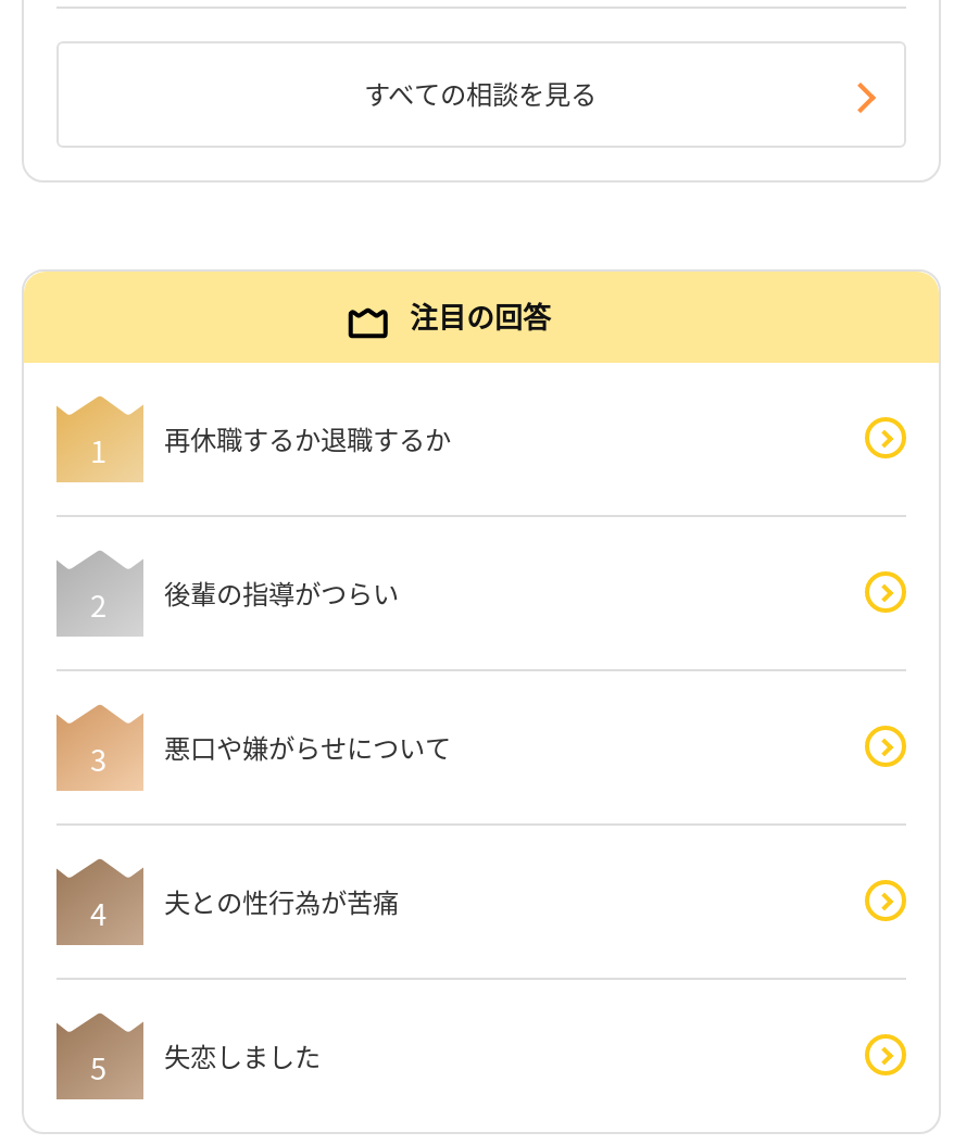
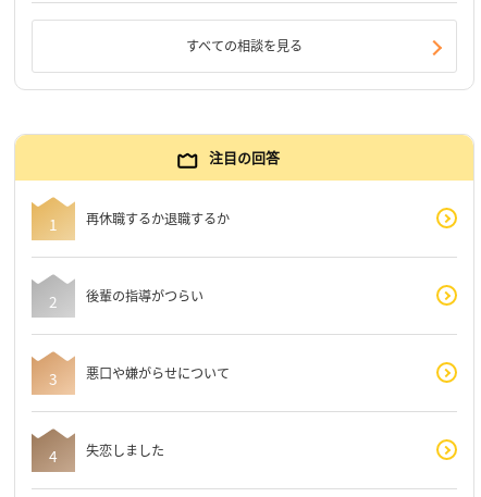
- 夫との性行為が苦痛
